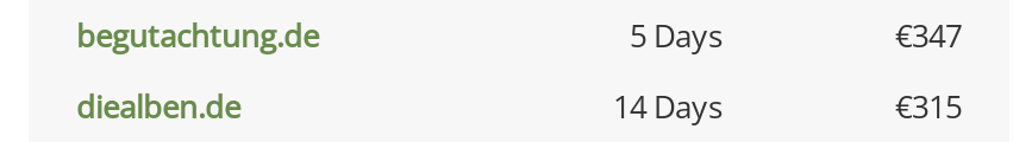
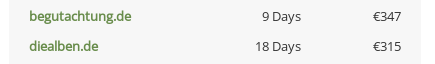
- 5 Days
+ 9 Days

- 14 Days
+ 18 Days
